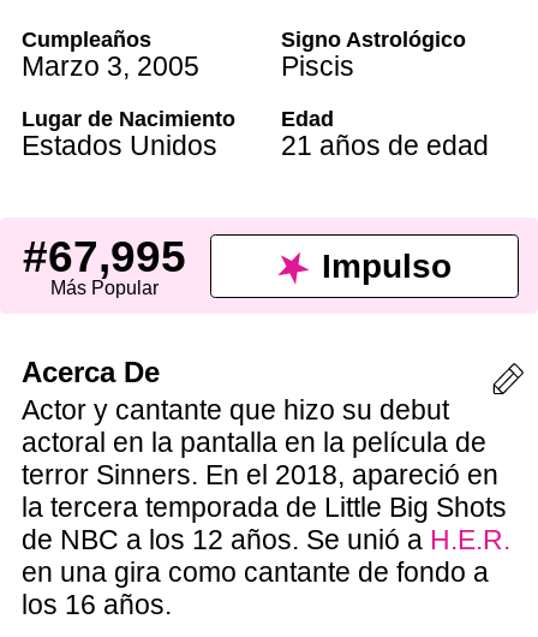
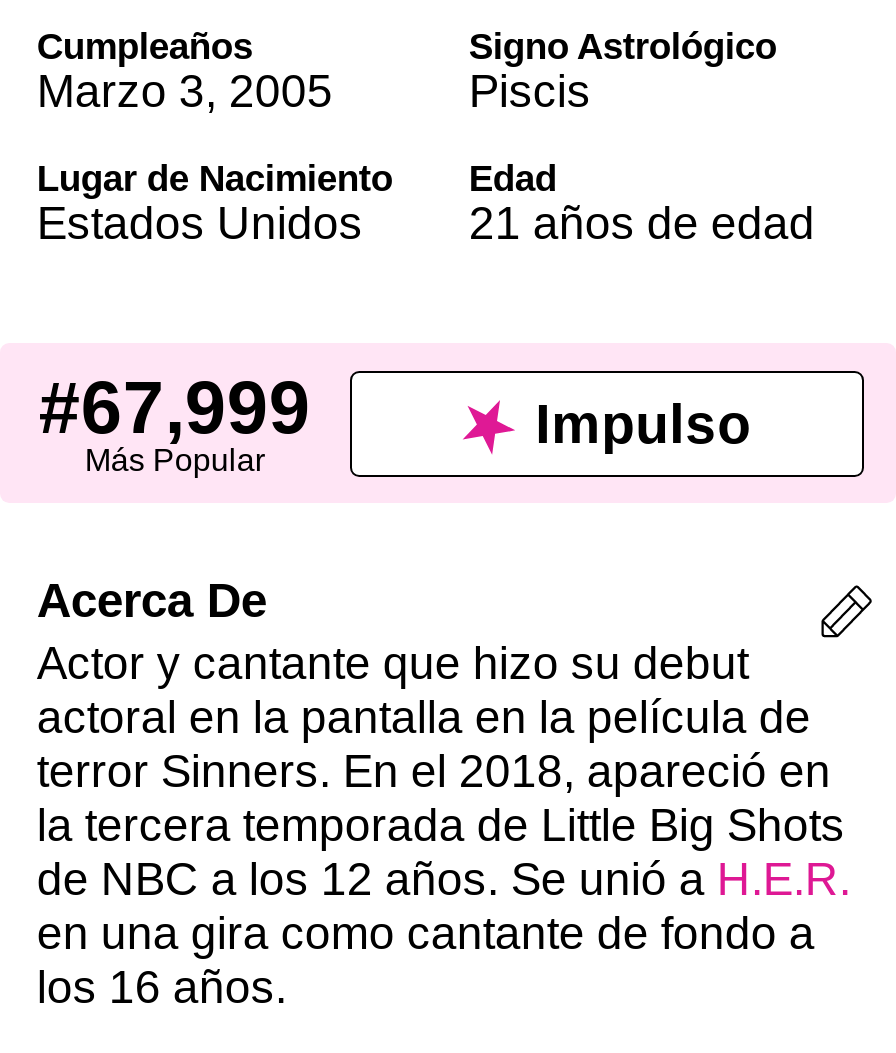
- #67,995
+ #67,999
